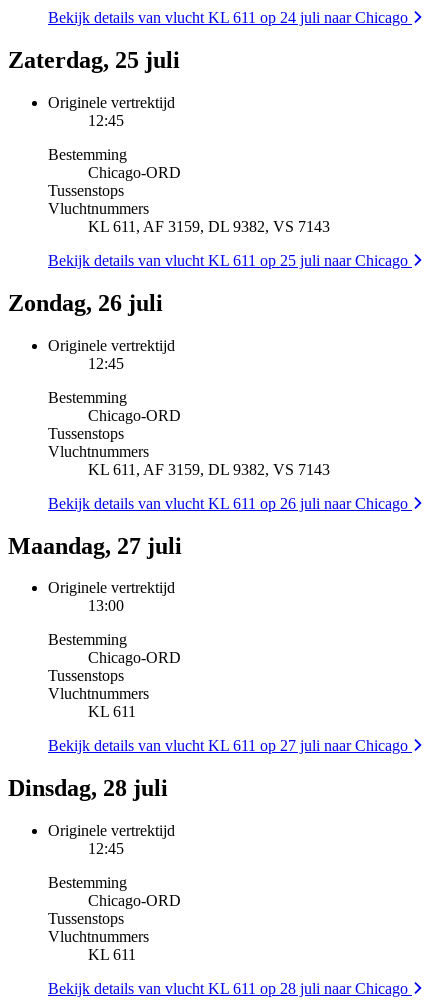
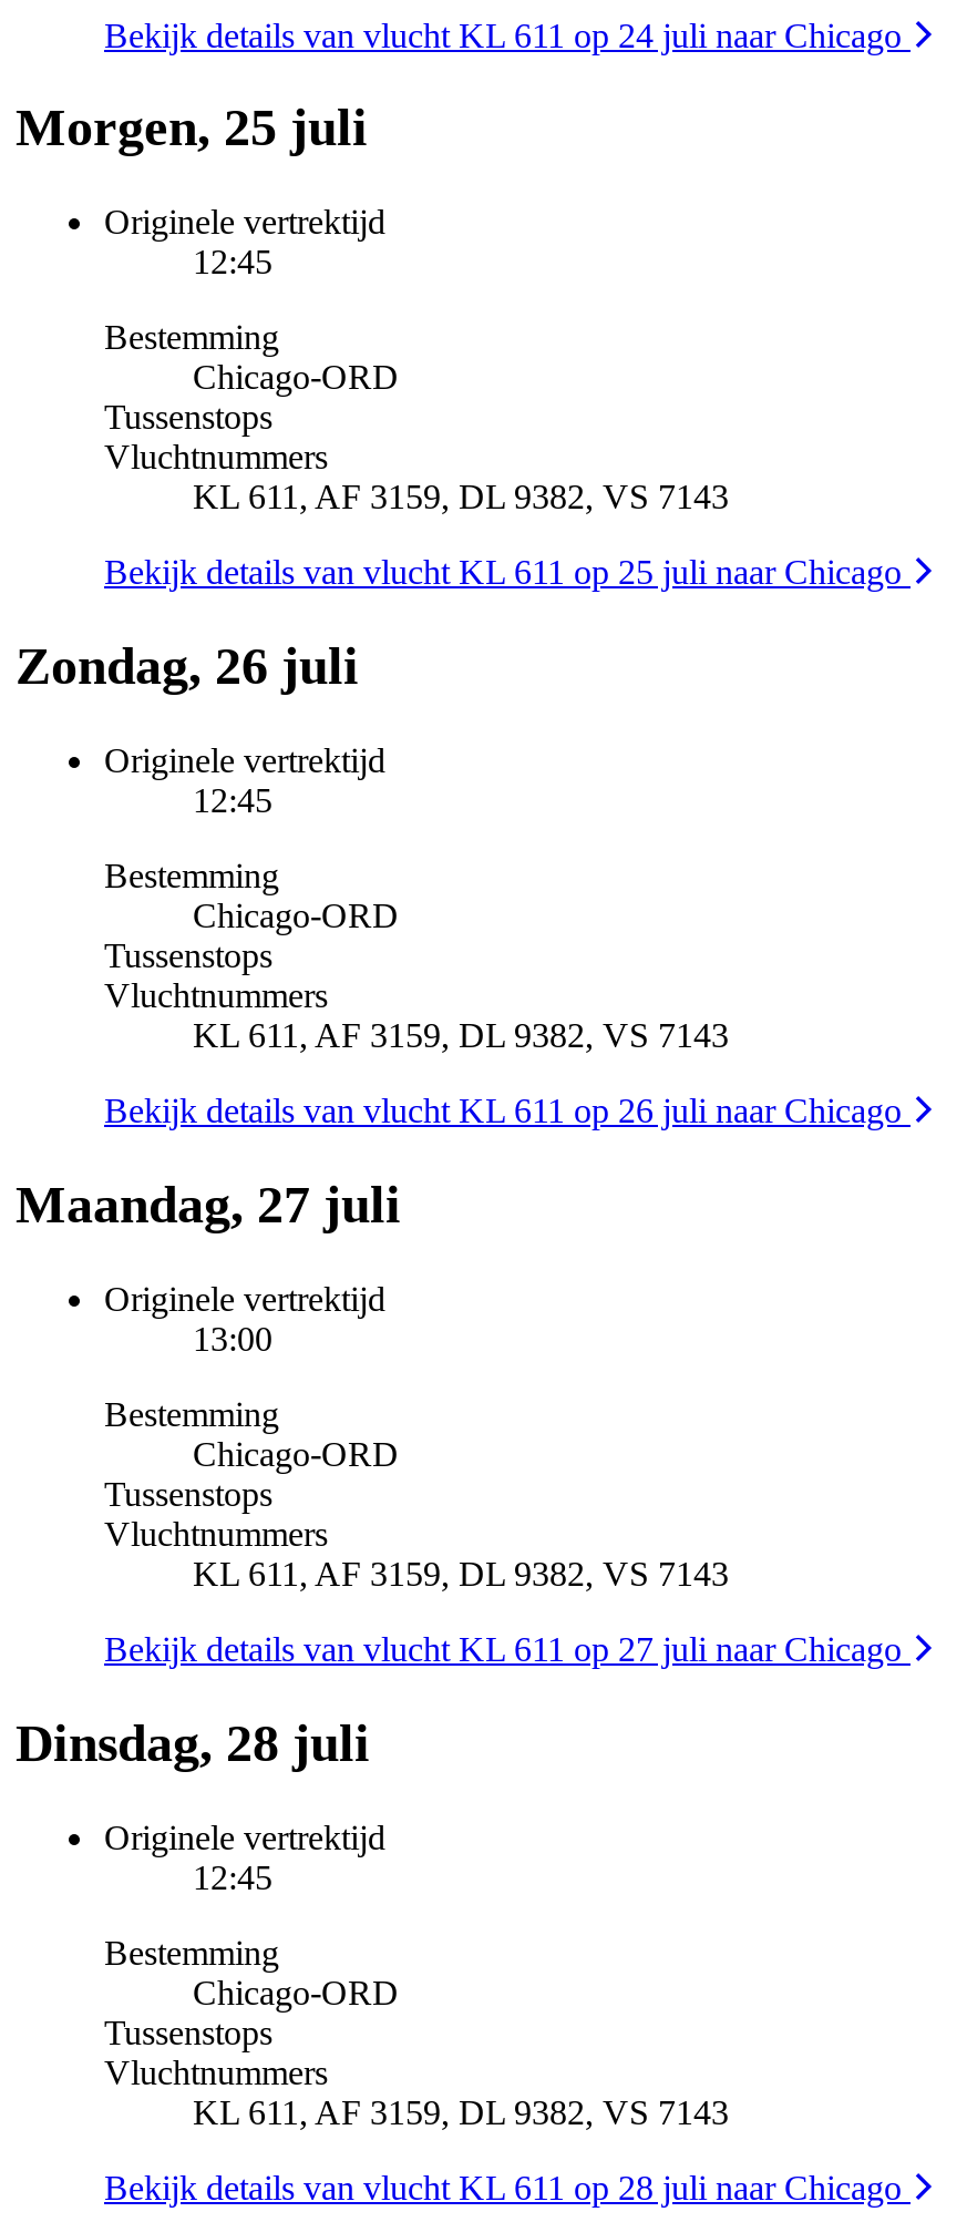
- Zaterdag, 25 juli
+ Morgen, 25 juli

- KL 611
+ KL 611, AF 3159, DL 9382, VS 7143

- KL 611
+ KL 611, AF 3159, DL 9382, VS 7143
